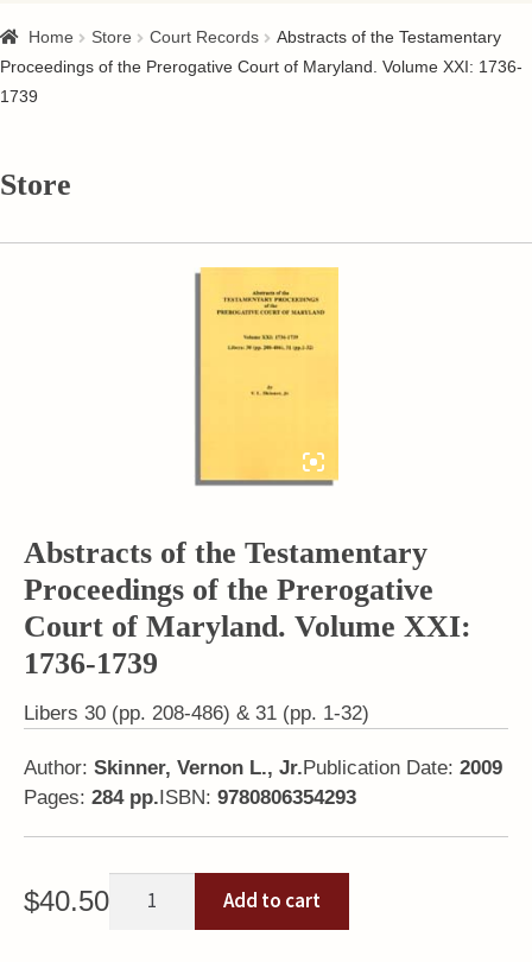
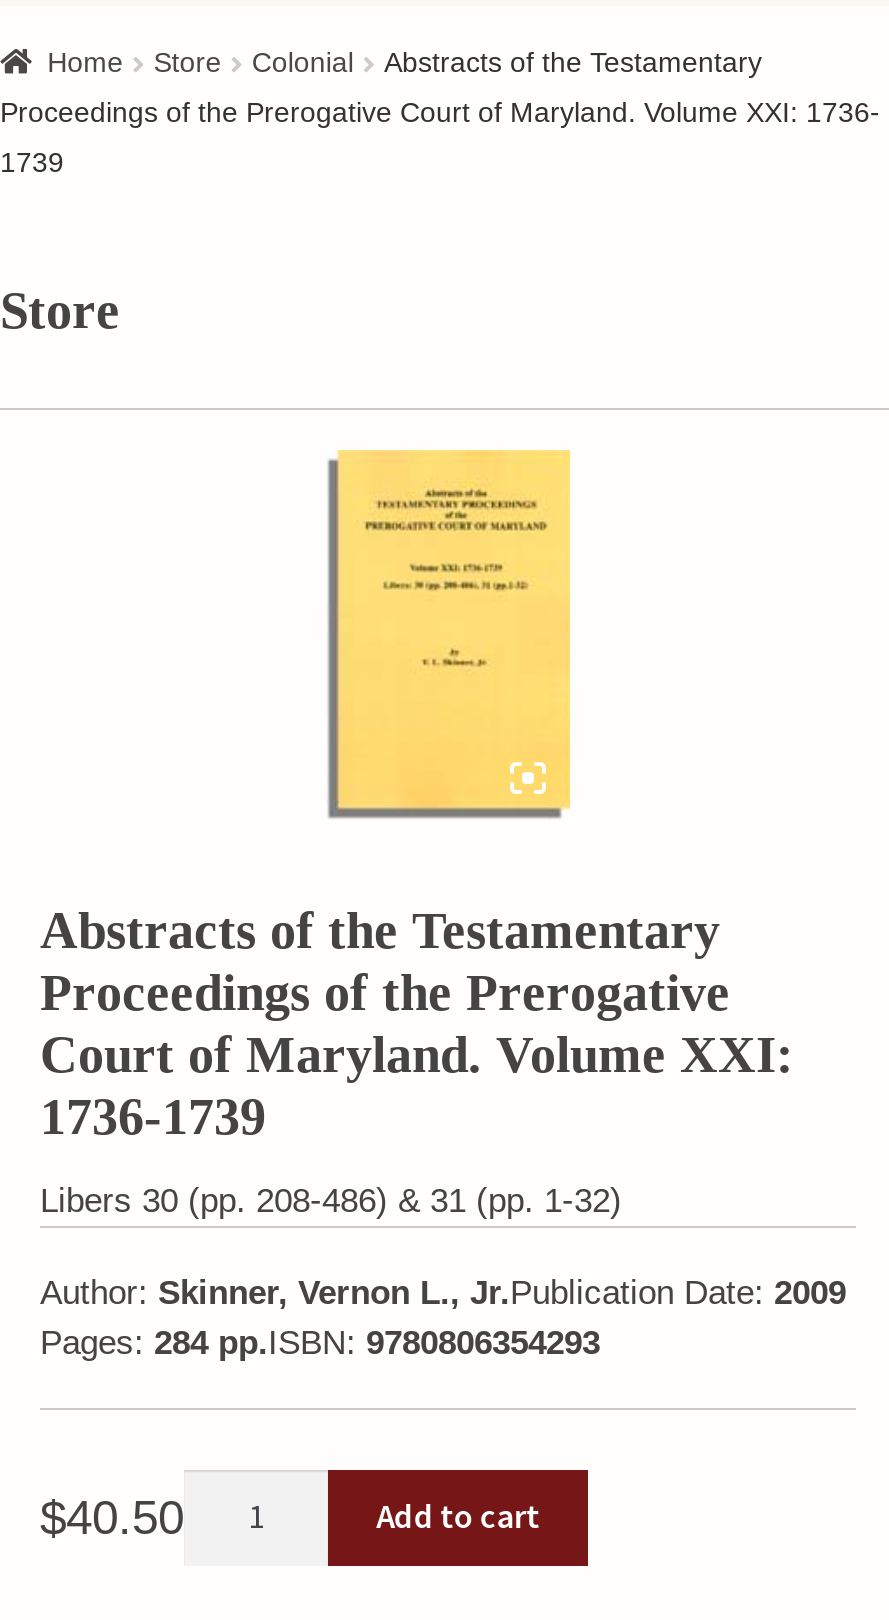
- Court Records
+ Colonial
